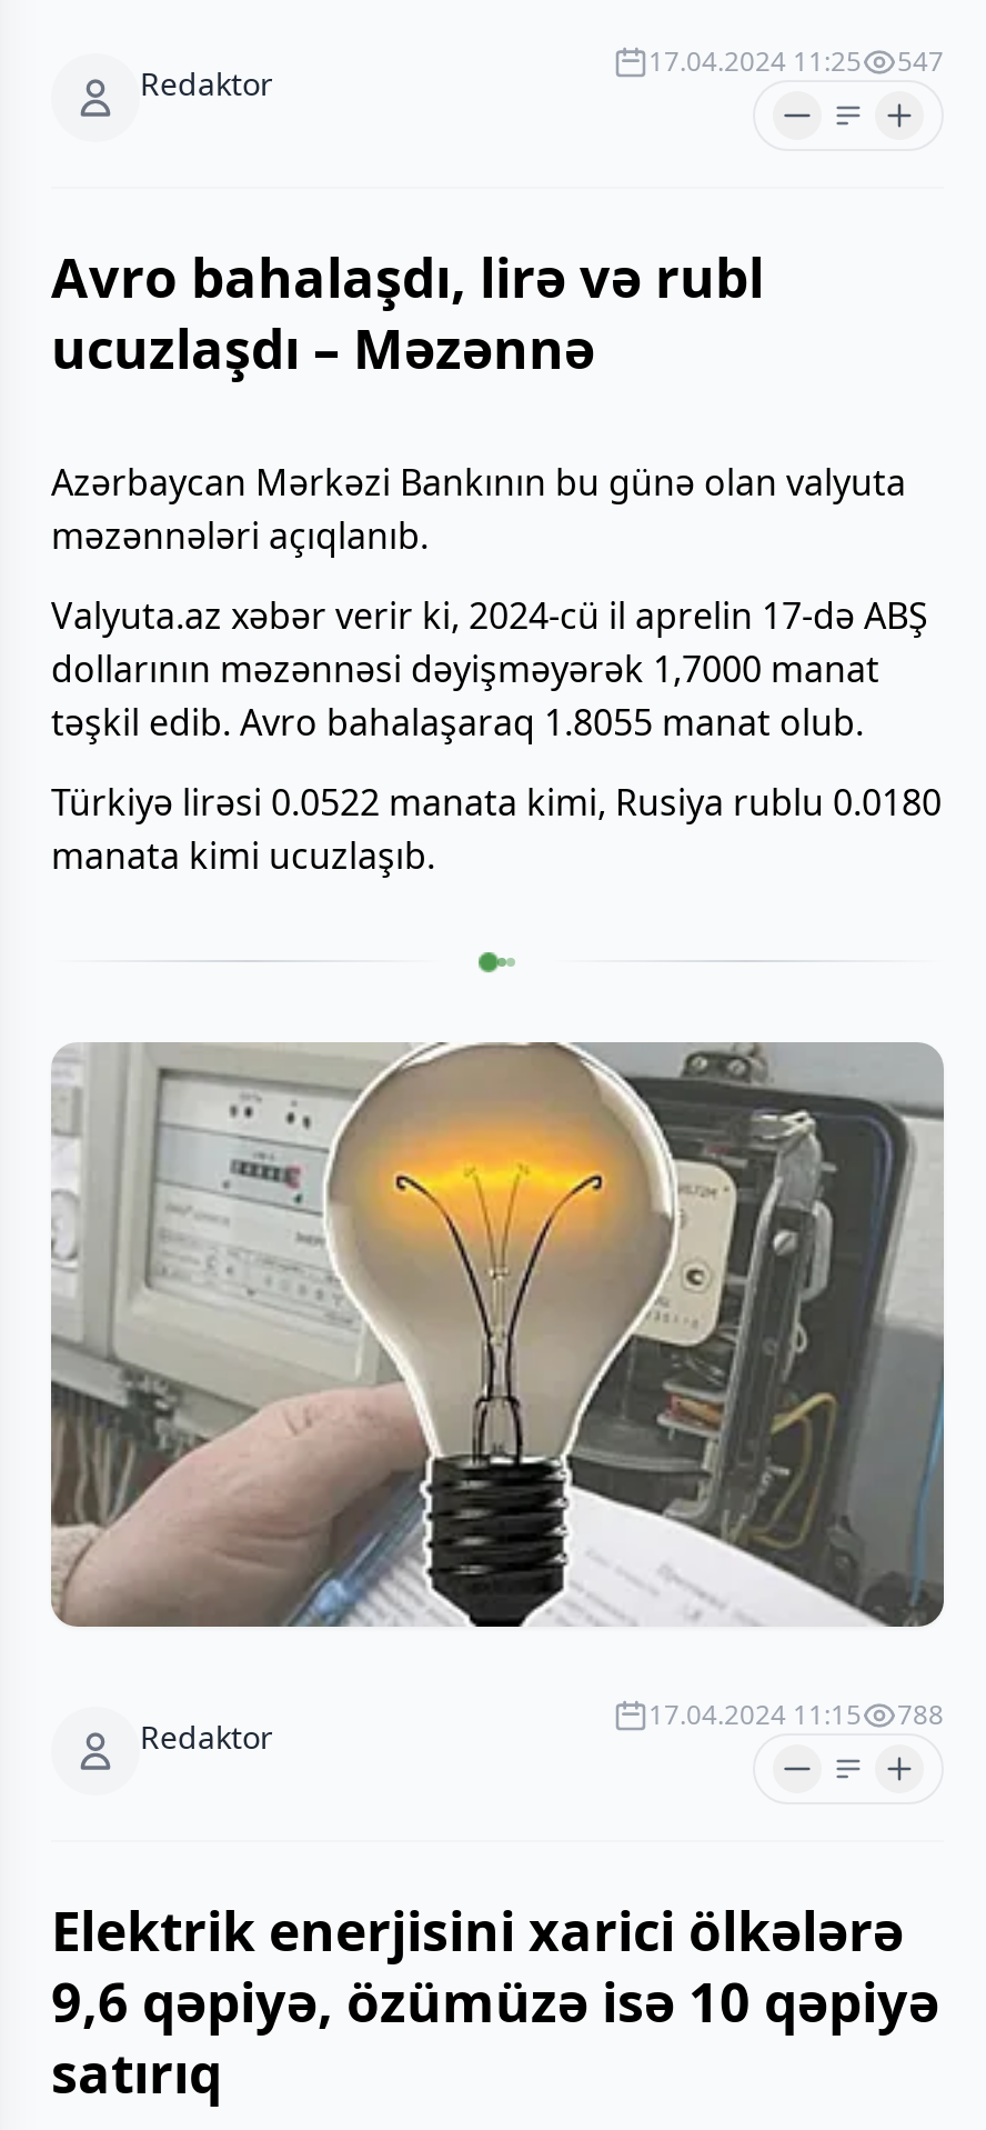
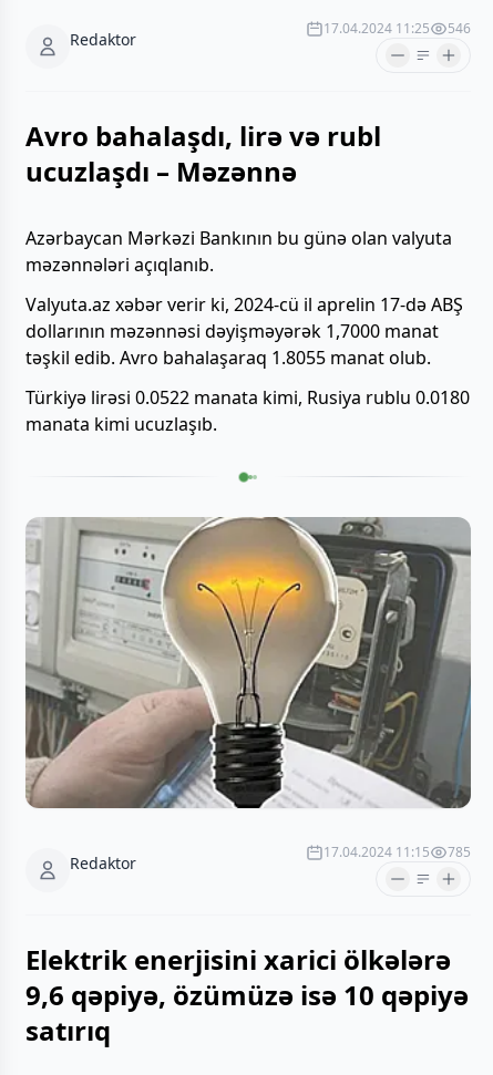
- 17.04.2024 11:25 547
+ 17.04.2024 11:25 546

- 17.04.2024 11:15 788
+ 17.04.2024 11:15 785
